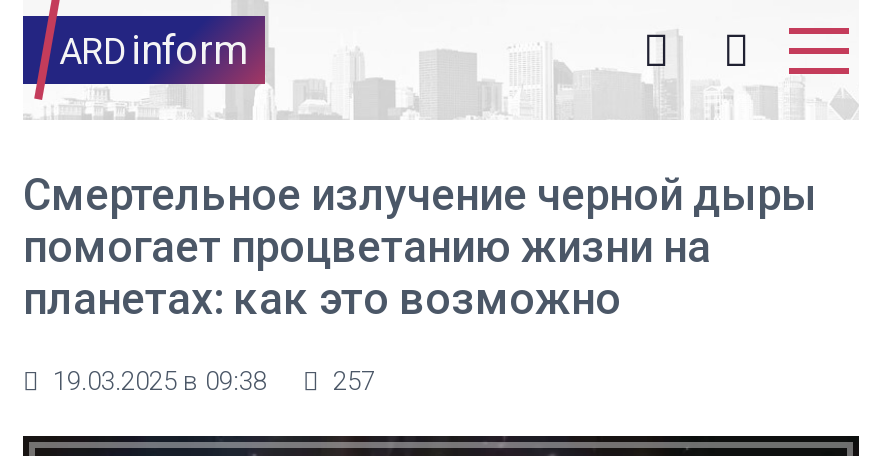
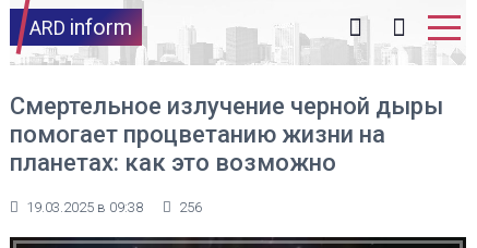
- 257
+ 256
